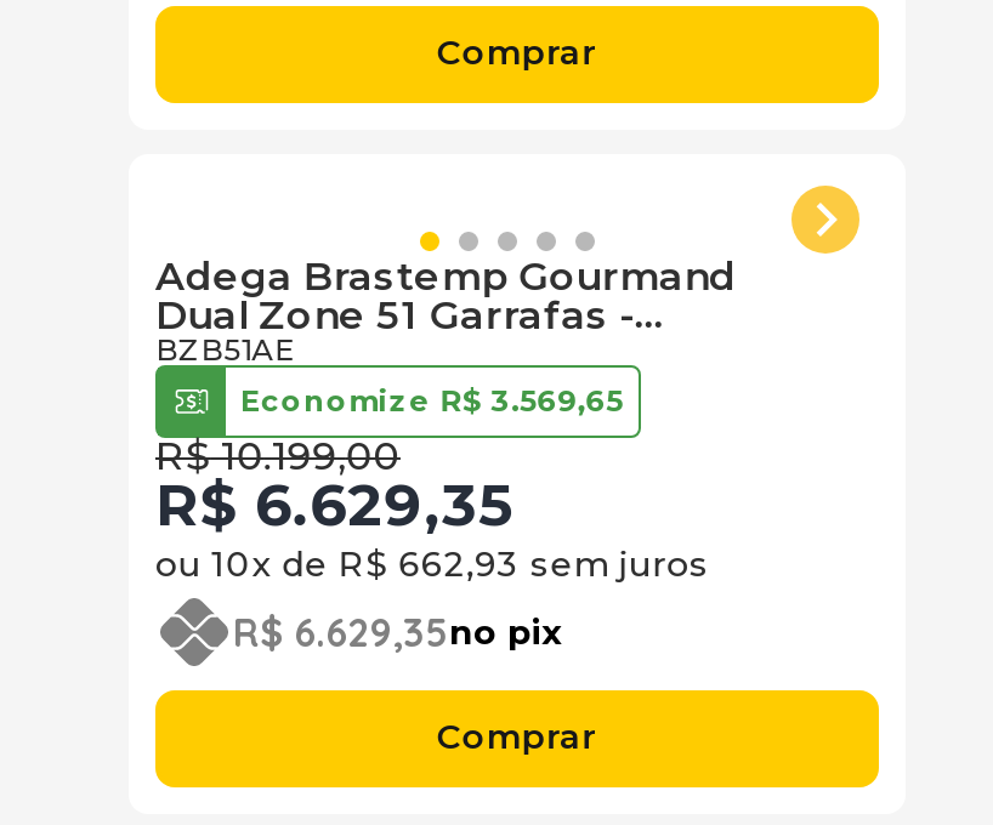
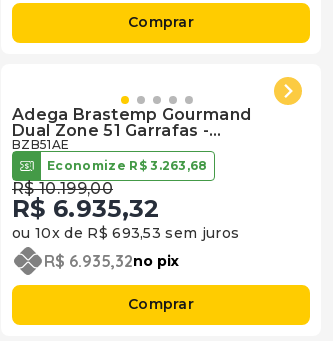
- Economize R$ 3.569,65
+ Economize R$ 3.263,68

- R$ 6.629,35
+ R$ 6.935,32

- ou 10x de R$ 662,93 sem juros
+ ou 10x de R$ 693,53 sem juros

- R$ 6.629,35no pix
+ R$ 6.935,32no pix
